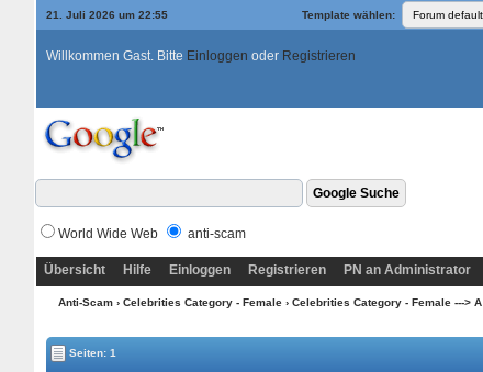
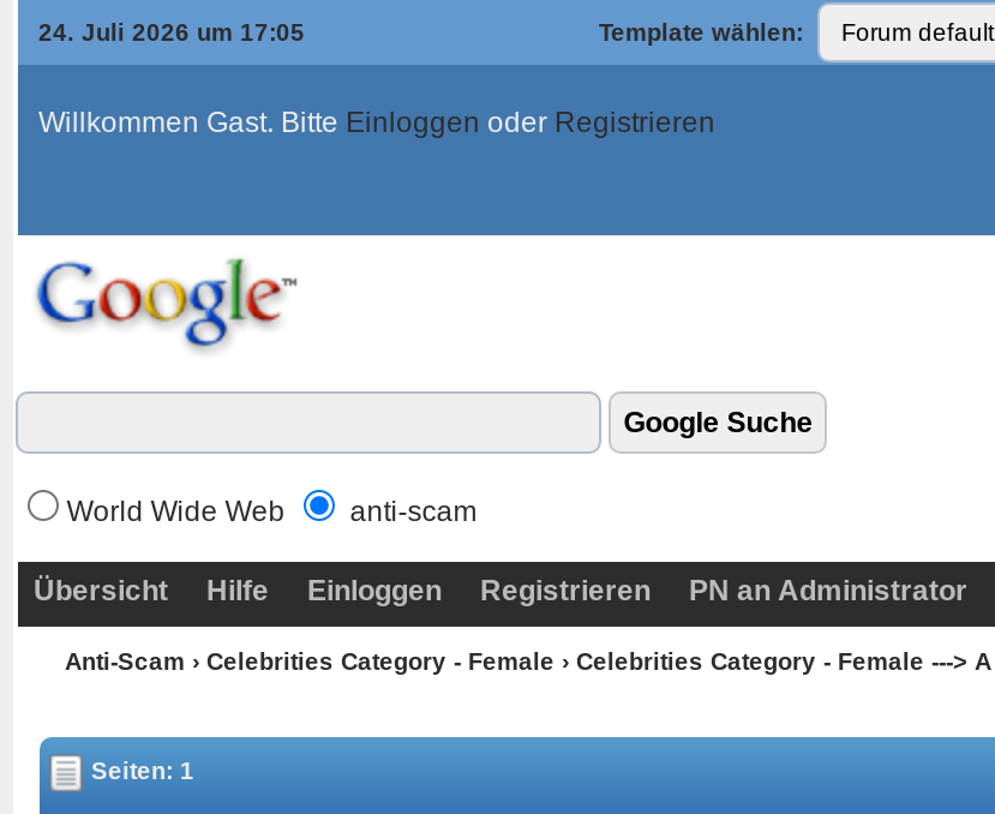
- 21. Juli 2026 um 22:55
+ 24. Juli 2026 um 17:05
